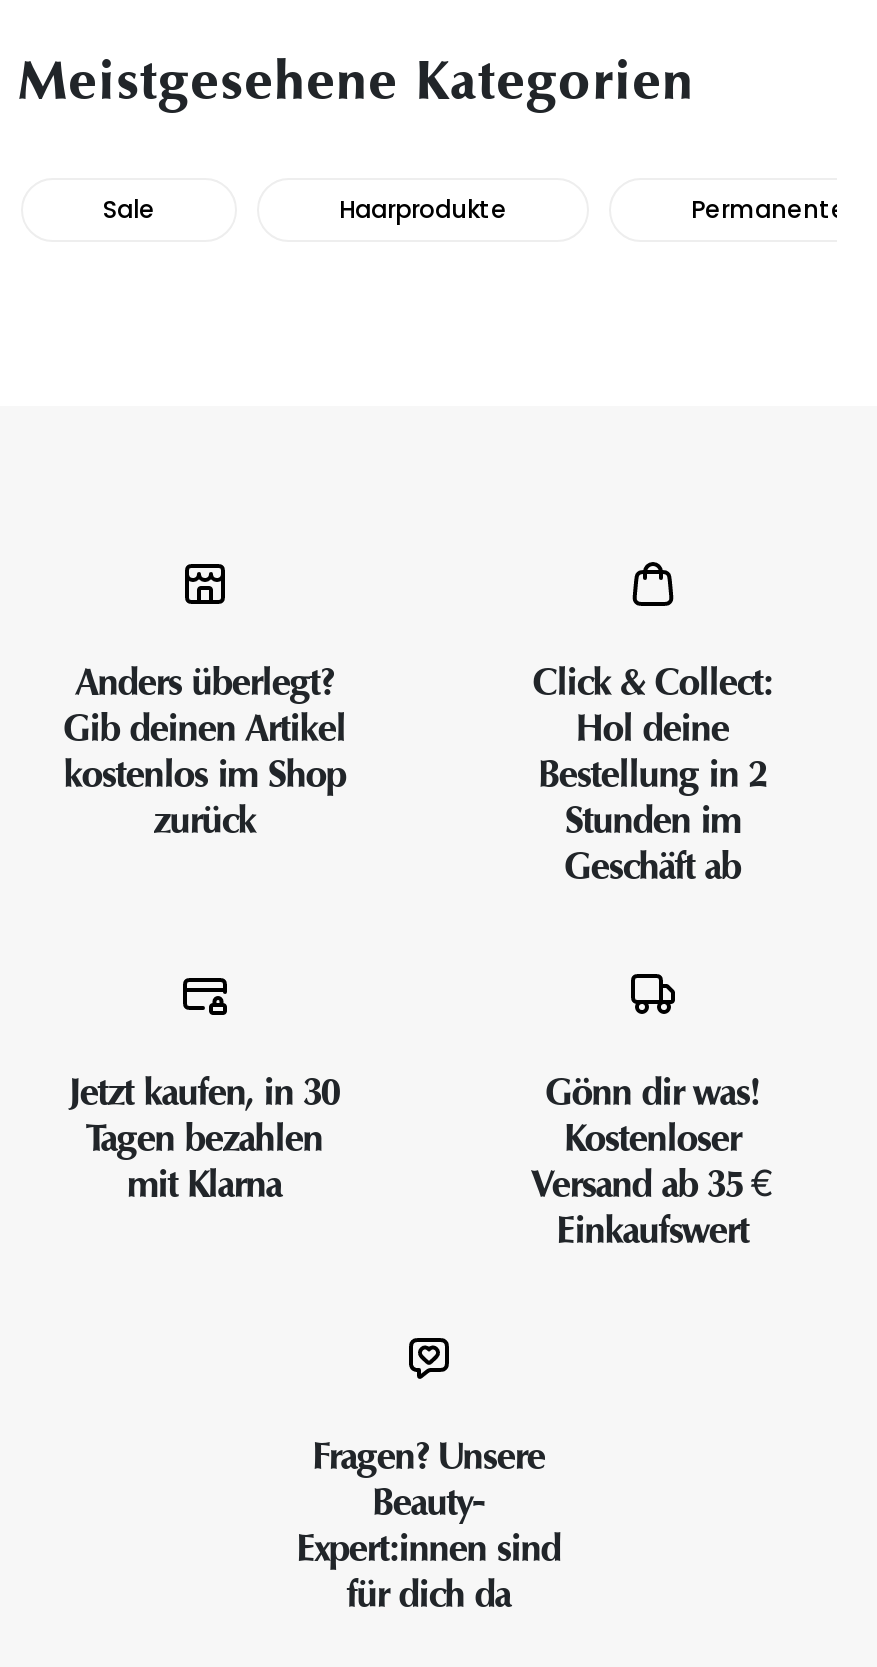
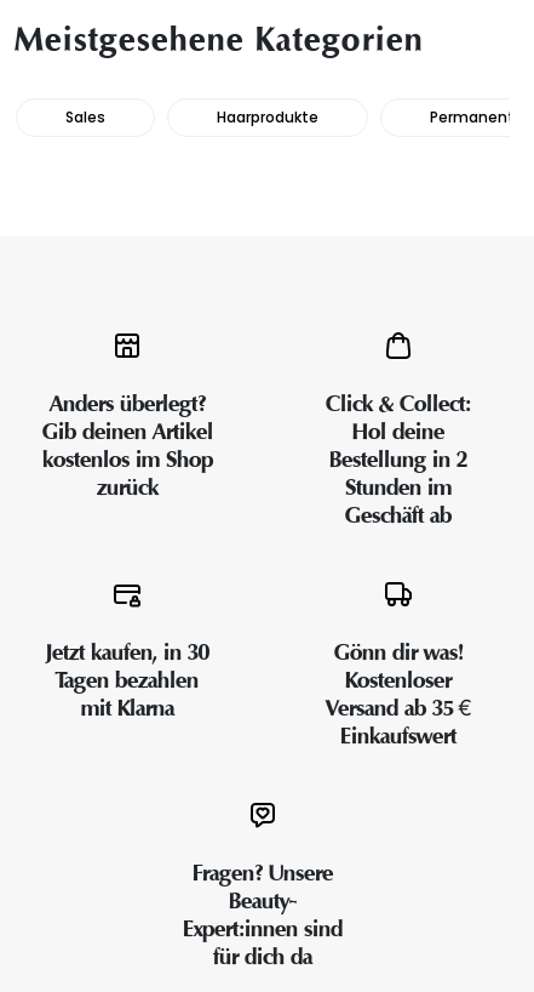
- Sale
+ Sales
